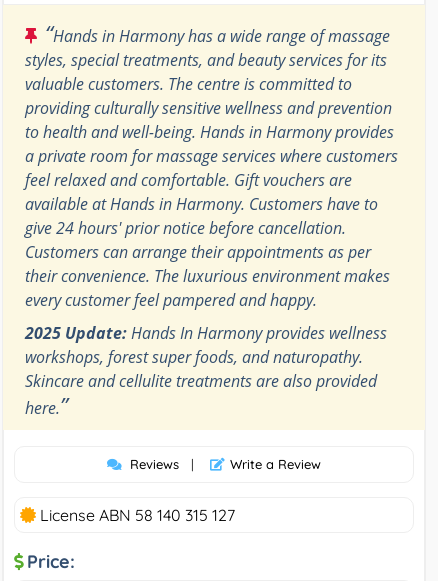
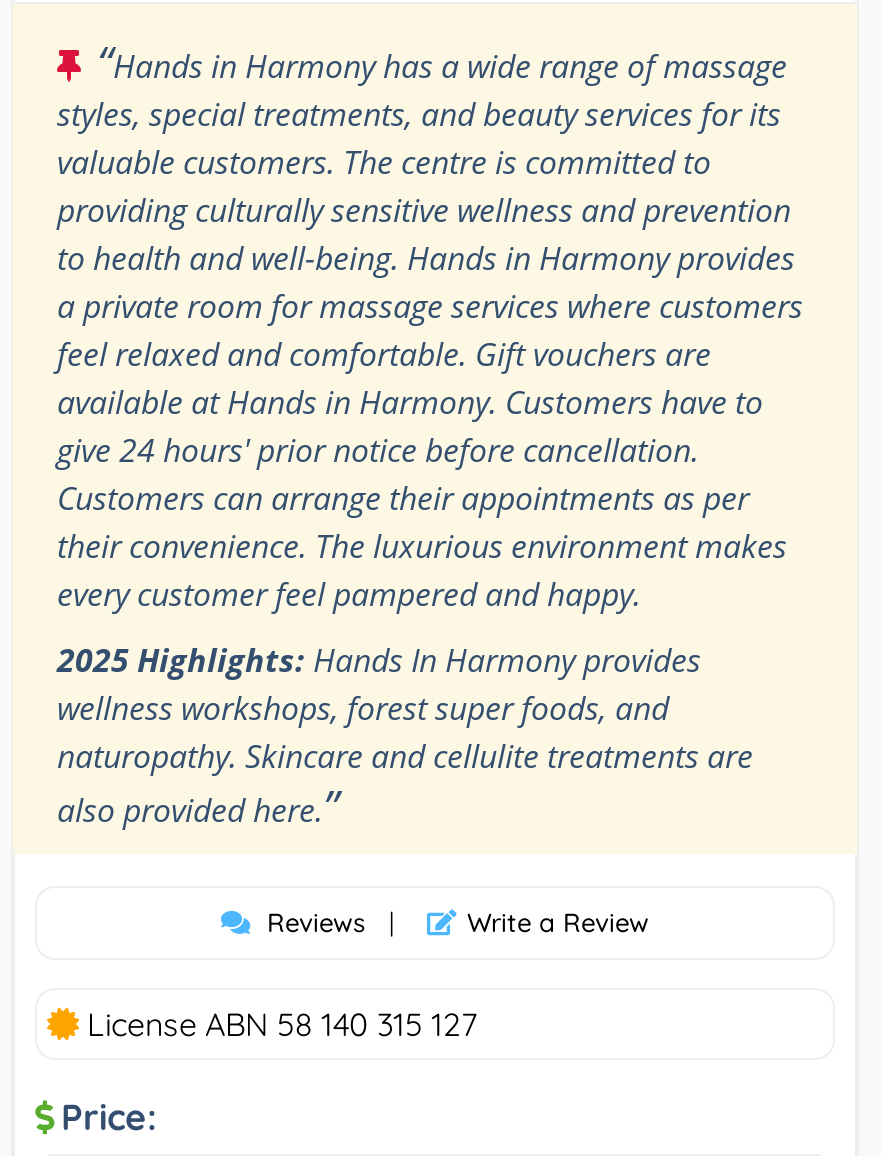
- 2025 Update: Hands In Harmony provides wellness
- workshops, forest super foods, and naturopathy.
- Skincare and cellulite treatments are also provided
- here.”
+ 2025 Highlights: Hands In Harmony provides
+ wellness workshops, forest super foods, and
+ naturopathy. Skincare and cellulite treatments are
+ also provided here.”
